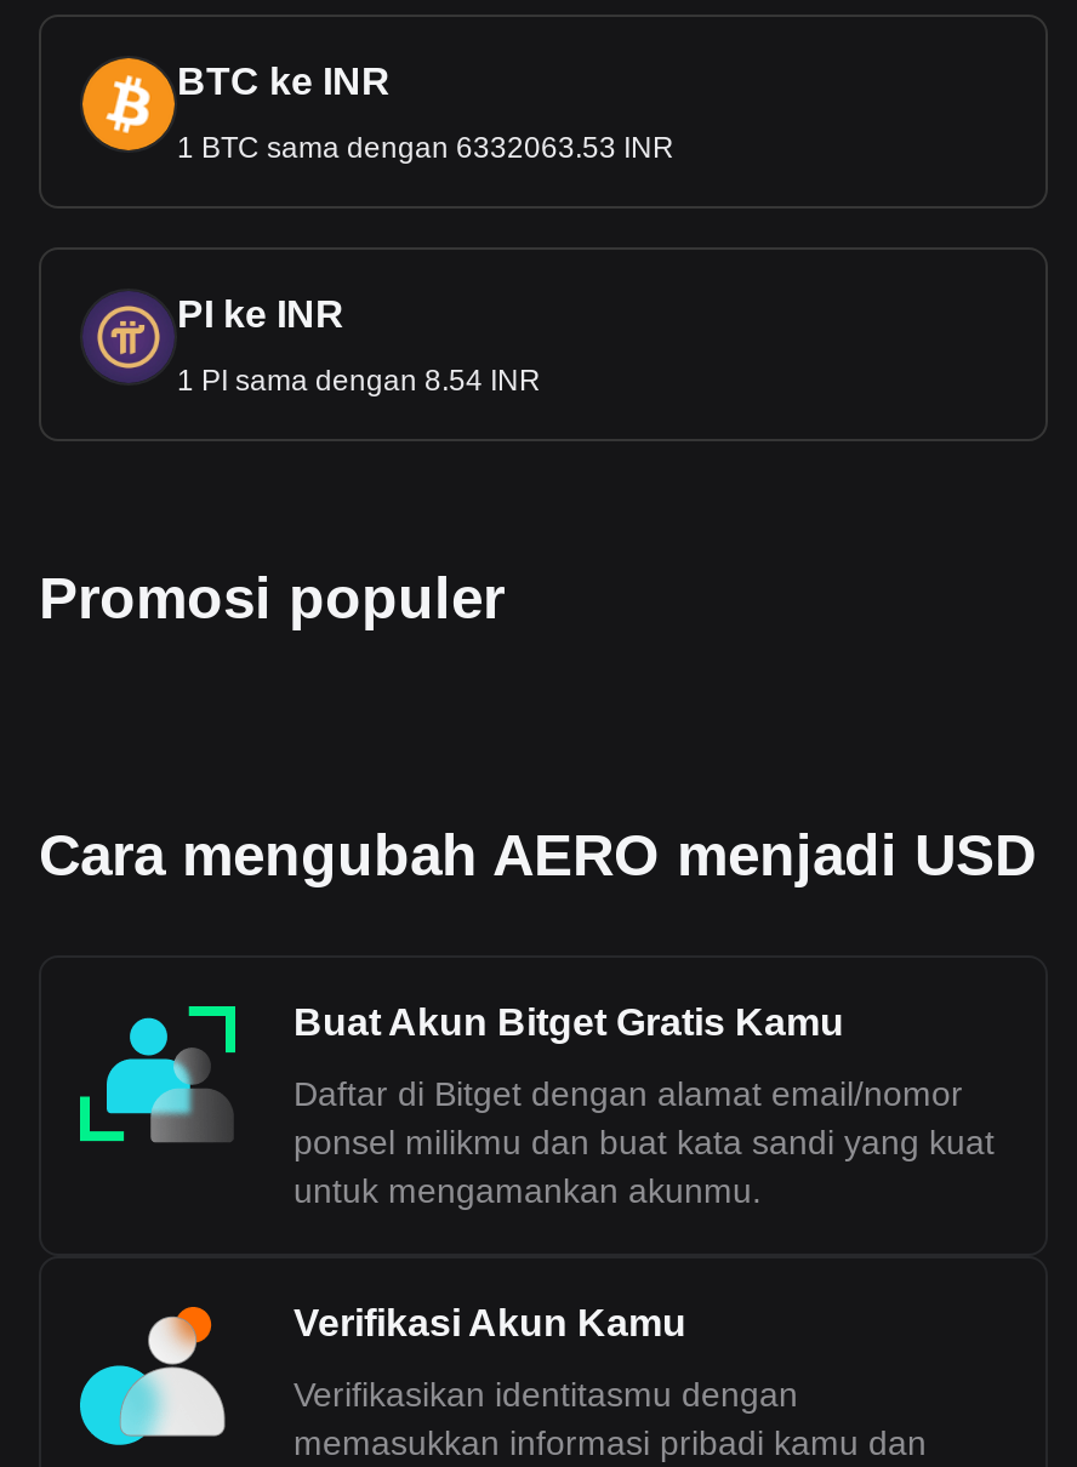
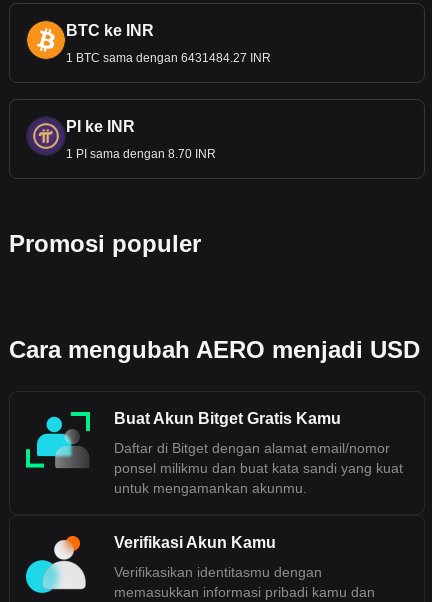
- 1 BTC sama dengan 6332063.53 INR
+ 1 BTC sama dengan 6431484.27 INR

- 1 PI sama dengan 8.54 INR
+ 1 PI sama dengan 8.70 INR
